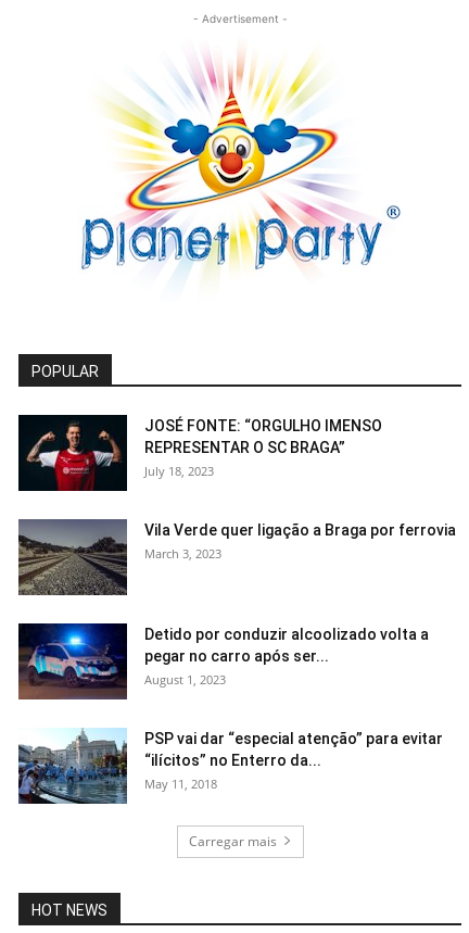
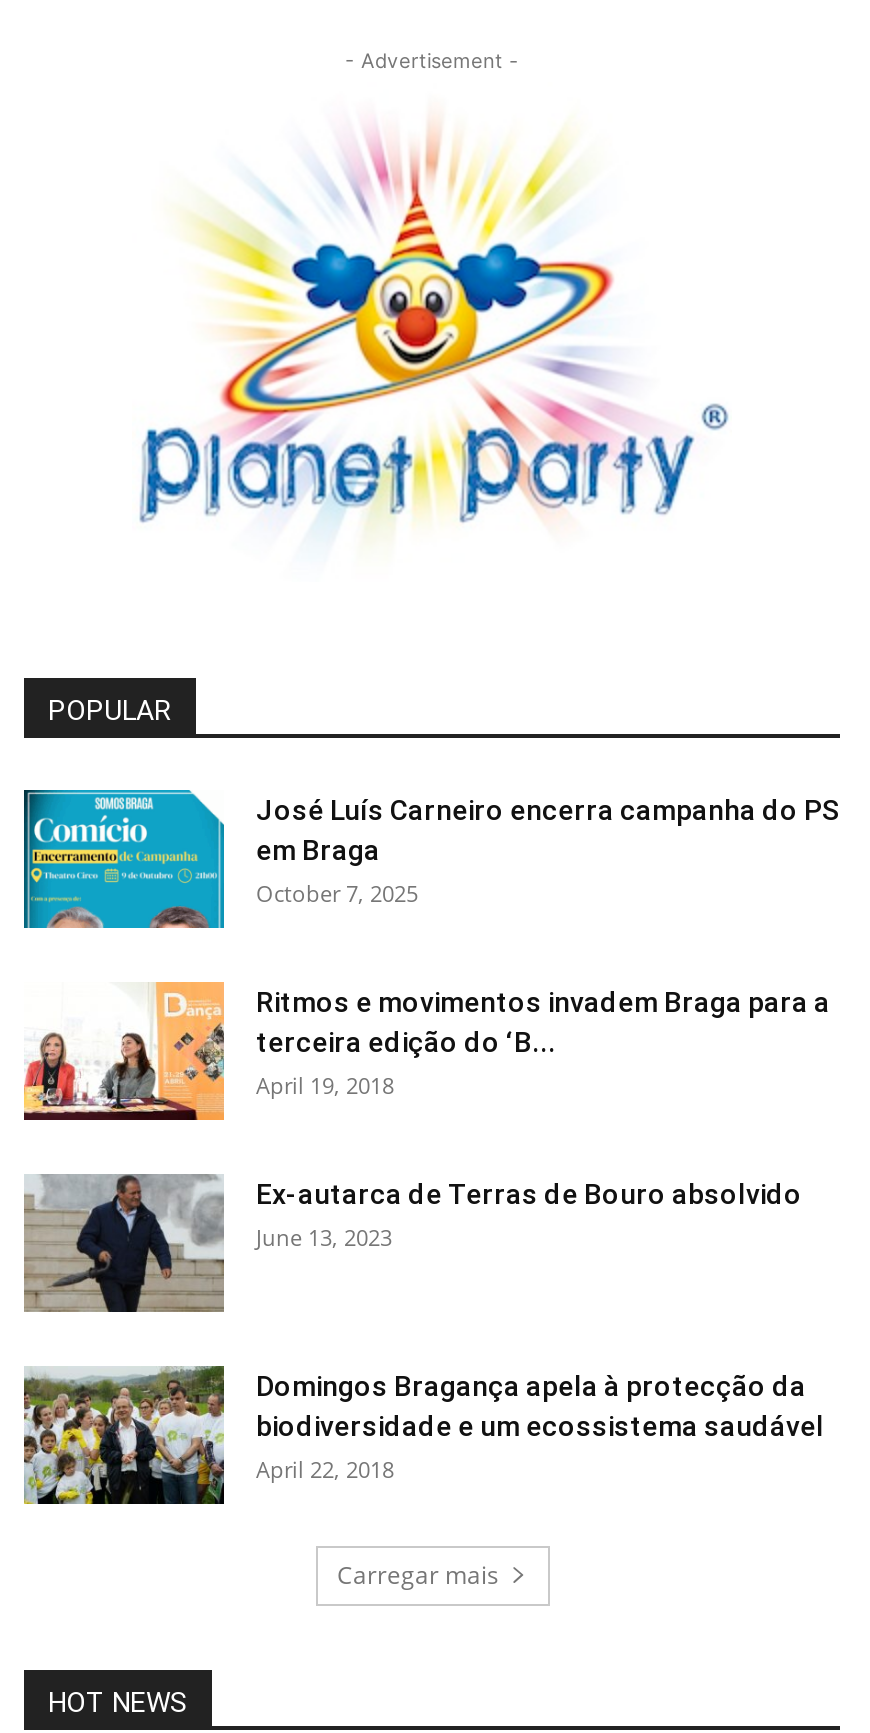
- [image]
- JOSÉ FONTE: “ORGULHO IMENSO
- REPRESENTAR O SC BRAGA”
- July 18, 2023
+ [image]
+ José Luís Carneiro encerra campanha do PS
+ em Braga
+ October 7, 2025

- [image]
- Vila Verde quer ligação a Braga por ferrovia
- March 3, 2023
+ [image]
+ Ritmos e movimentos invadem Braga para a
+ terceira edição do ‘B...
+ April 19, 2018

- [image]
- Detido por conduzir alcoolizado volta a
- pegar no carro após ser...
- August 1, 2023
+ [image]
+ Ex-autarca de Terras de Bouro absolvido
+ June 13, 2023

- [image]
- PSP vai dar “especial atenção” para evitar
- “ilícitos” no Enterro da...
- May 11, 2018
+ [image]
+ Domingos Bragança apela à protecção da
+ biodiversidade e um ecossistema saudável
+ April 22, 2018
